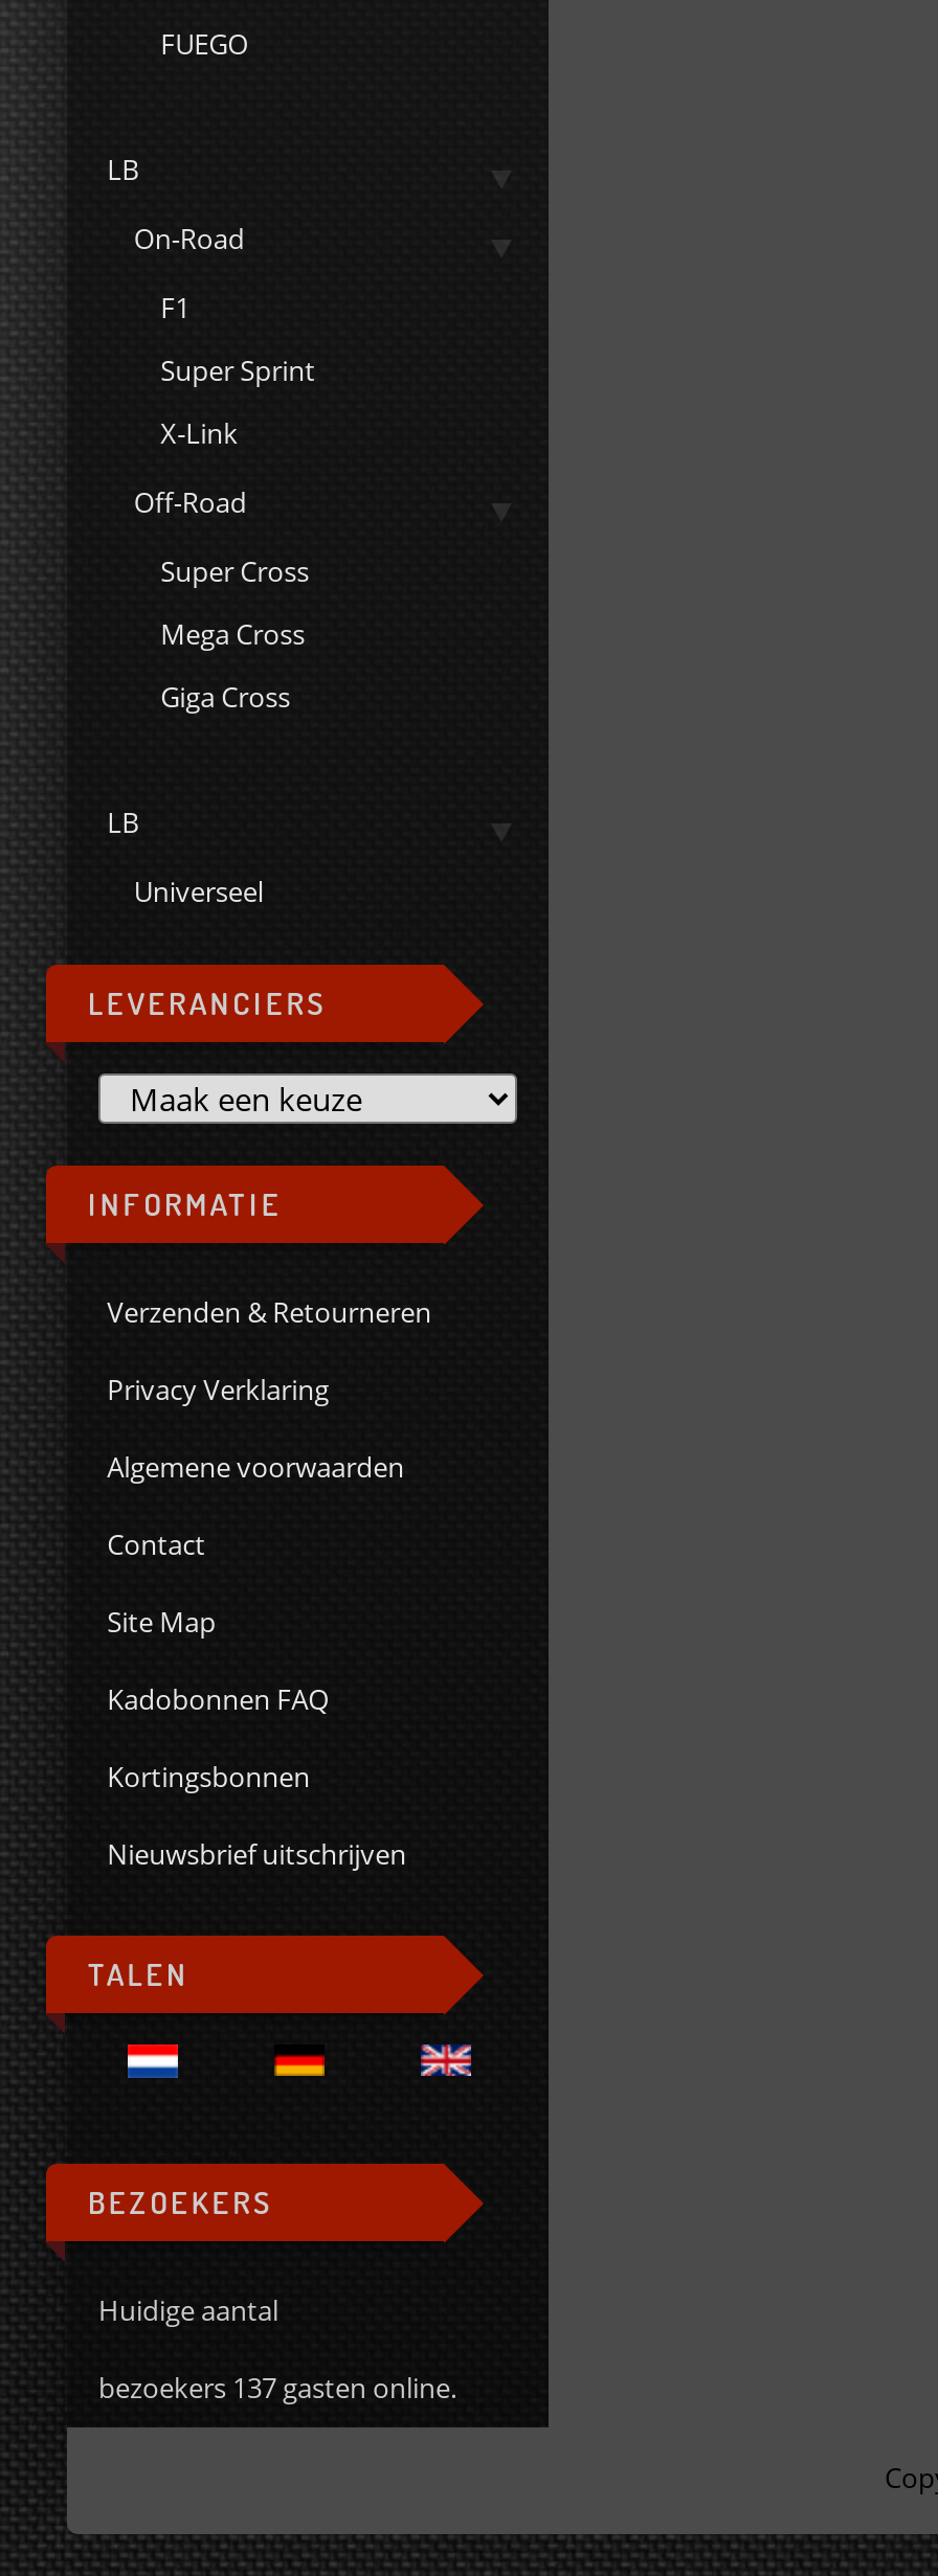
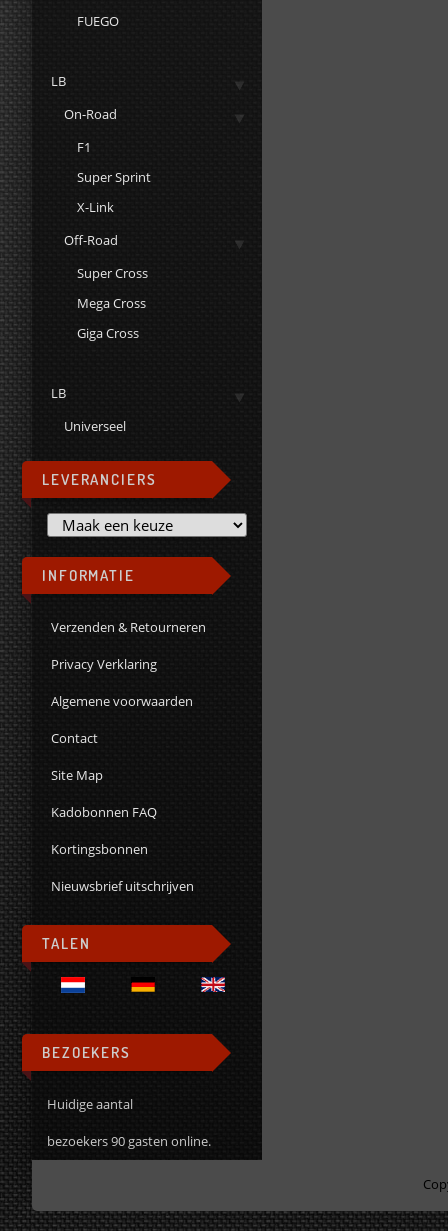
- bezoekers 137 gasten online.
+ bezoekers 90 gasten online.
